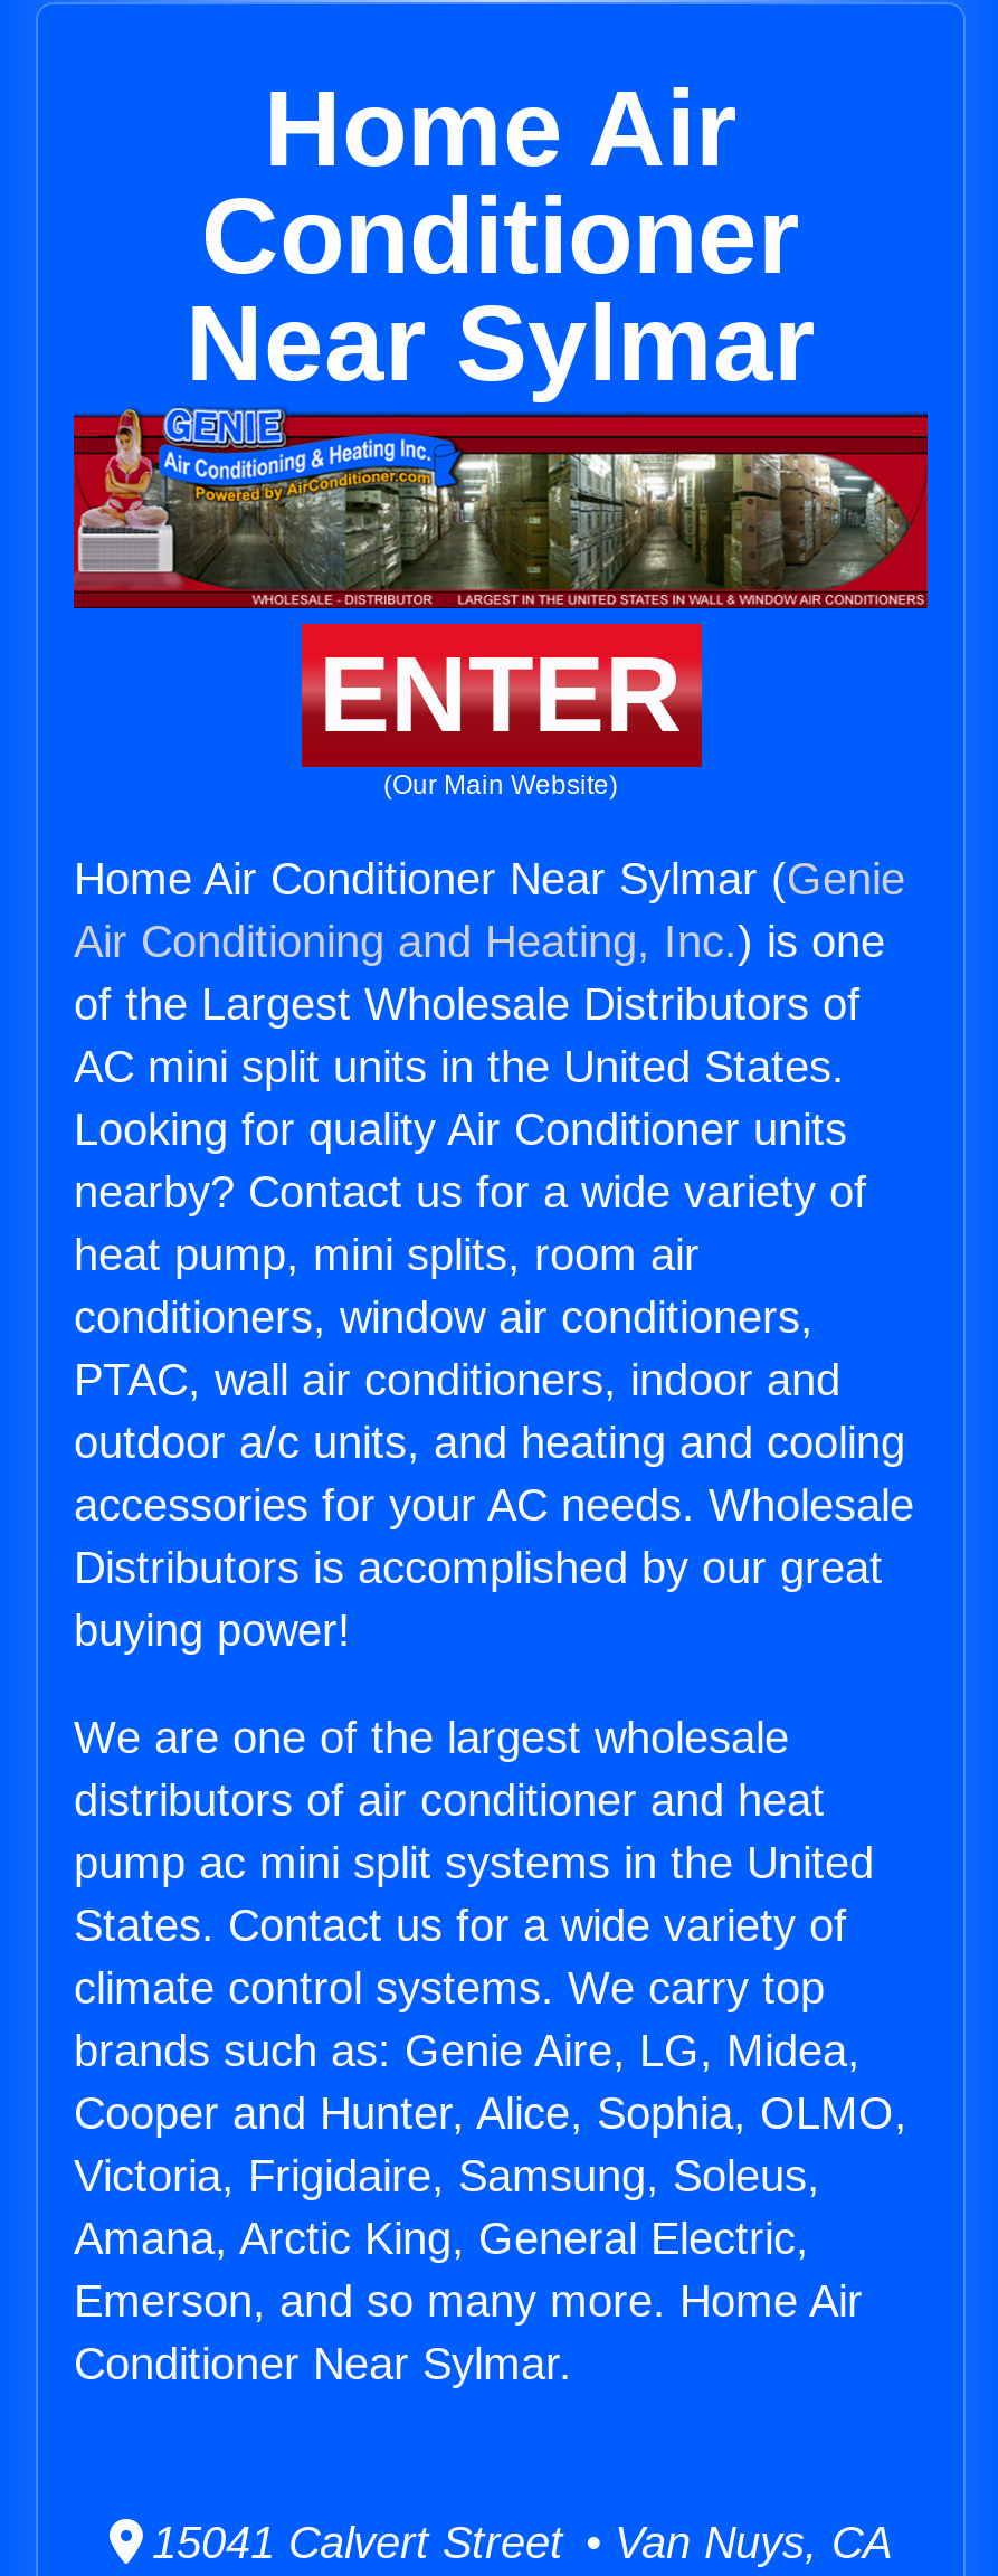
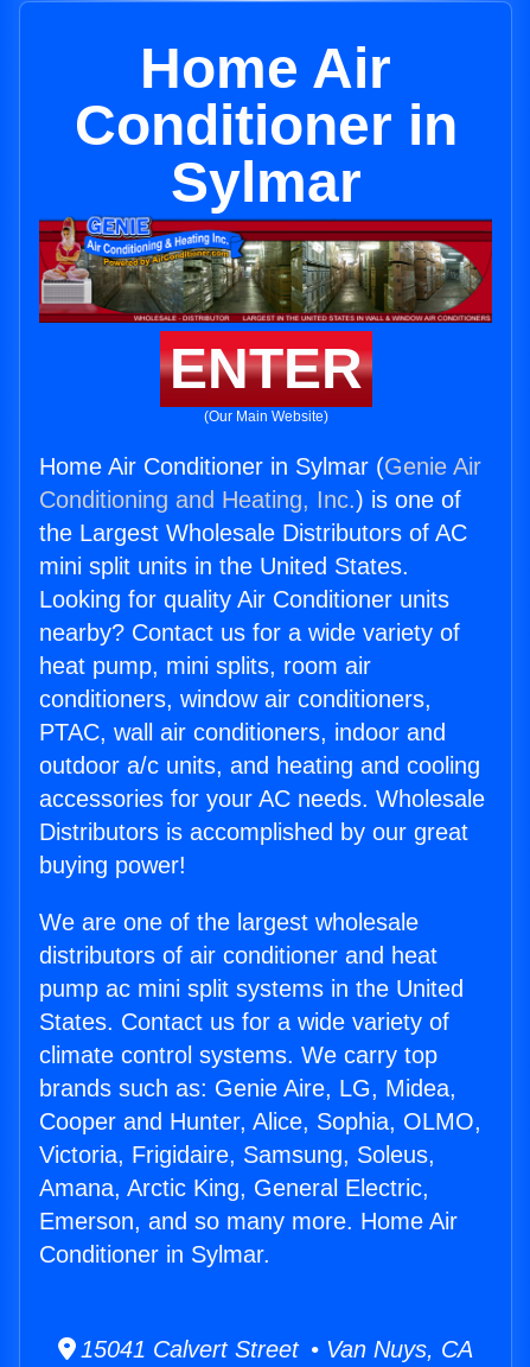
- Conditioner
- Near Sylmar
+ Conditioner in
+ Sylmar

- Home Air Conditioner Near Sylmar (Genie
- Air Conditioning and Heating, Inc.) is one
- of the Largest Wholesale Distributors of
- AC mini split units in the United States.
+ Home Air Conditioner in Sylmar (Genie Air
+ Conditioning and Heating, Inc.) is one of
+ the Largest Wholesale Distributors of AC
+ mini split units in the United States.

- Conditioner Near Sylmar.
+ Conditioner in Sylmar.
